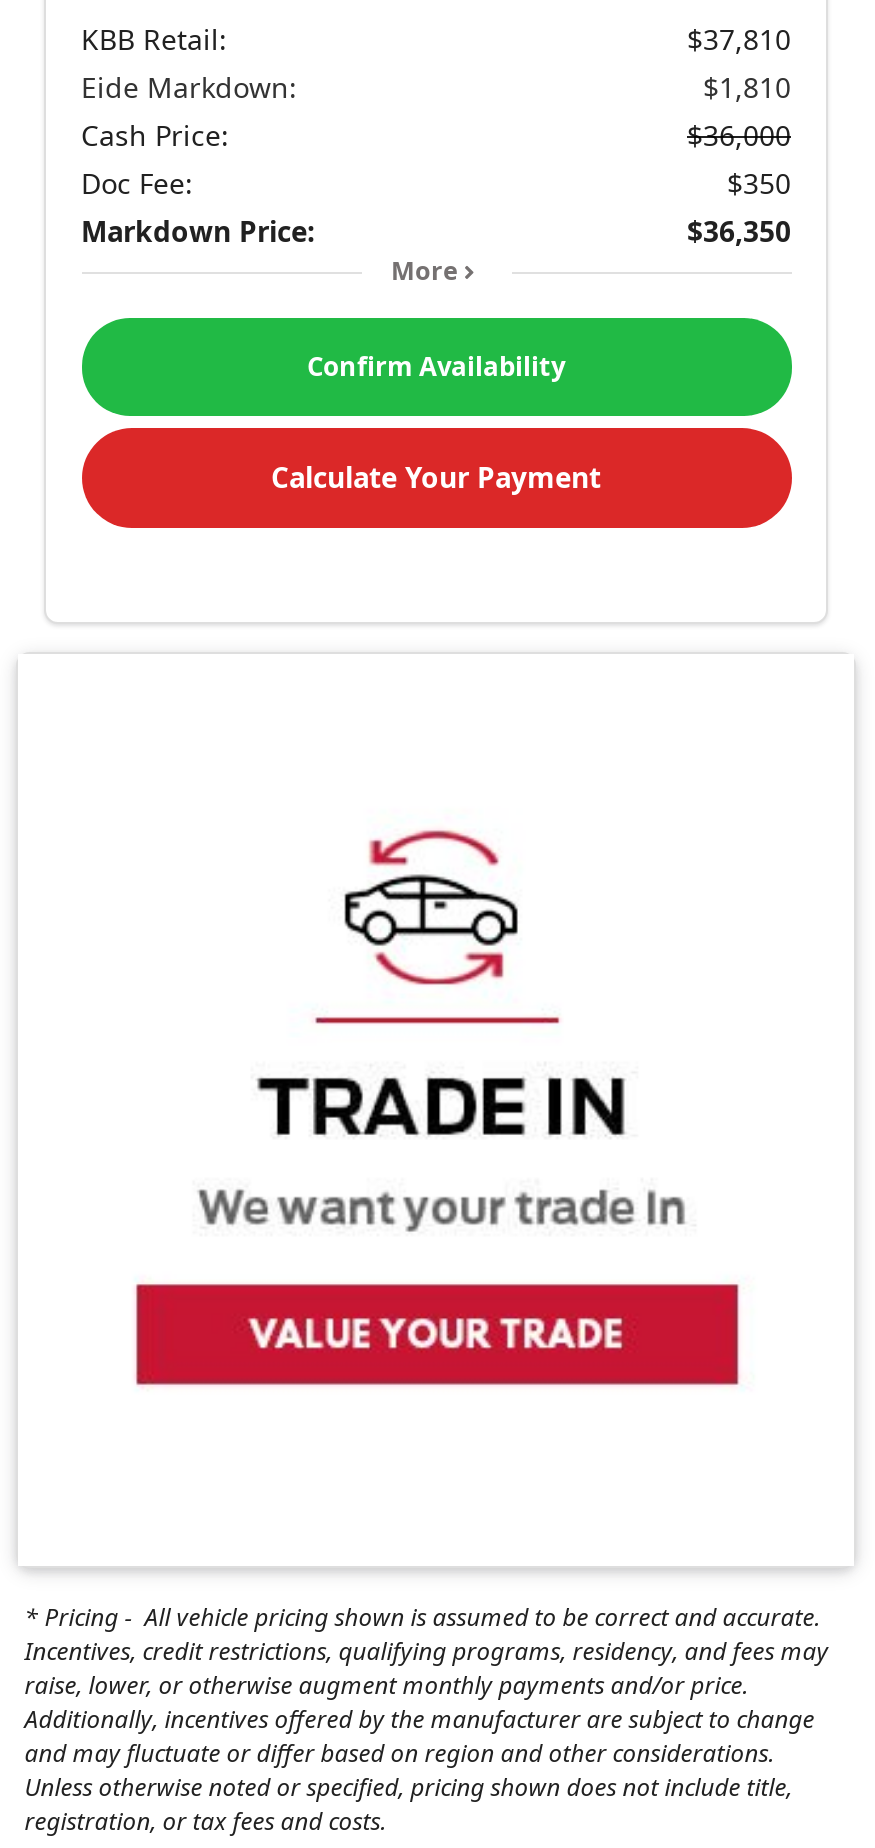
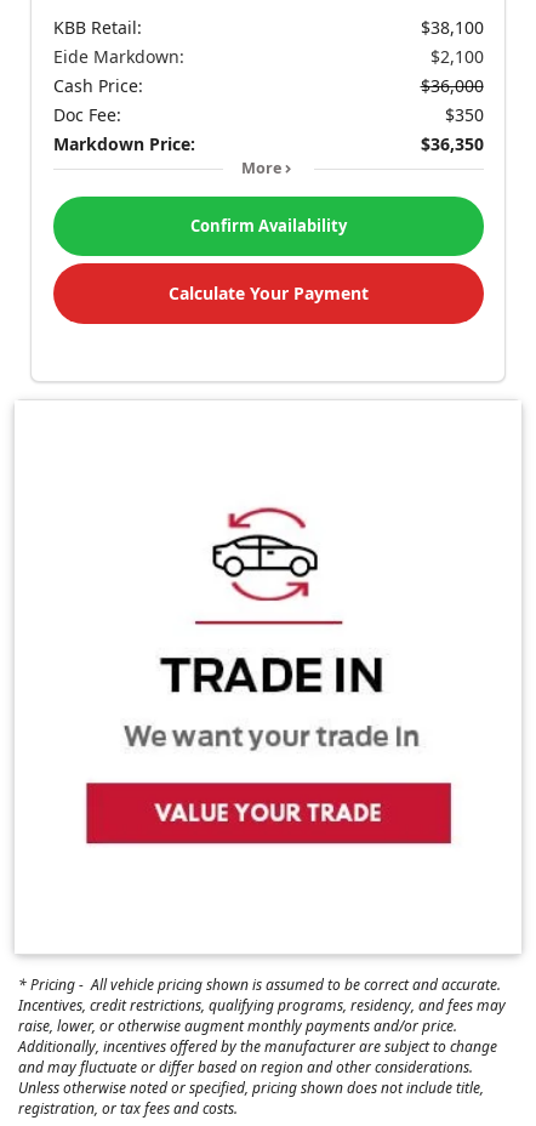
- $37,810
+ $38,100

- $1,810
+ $2,100
